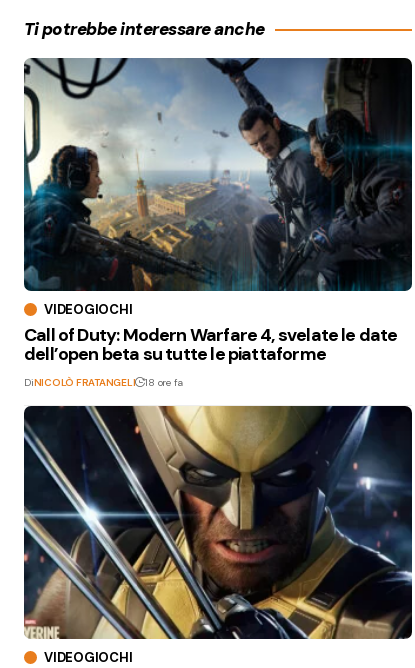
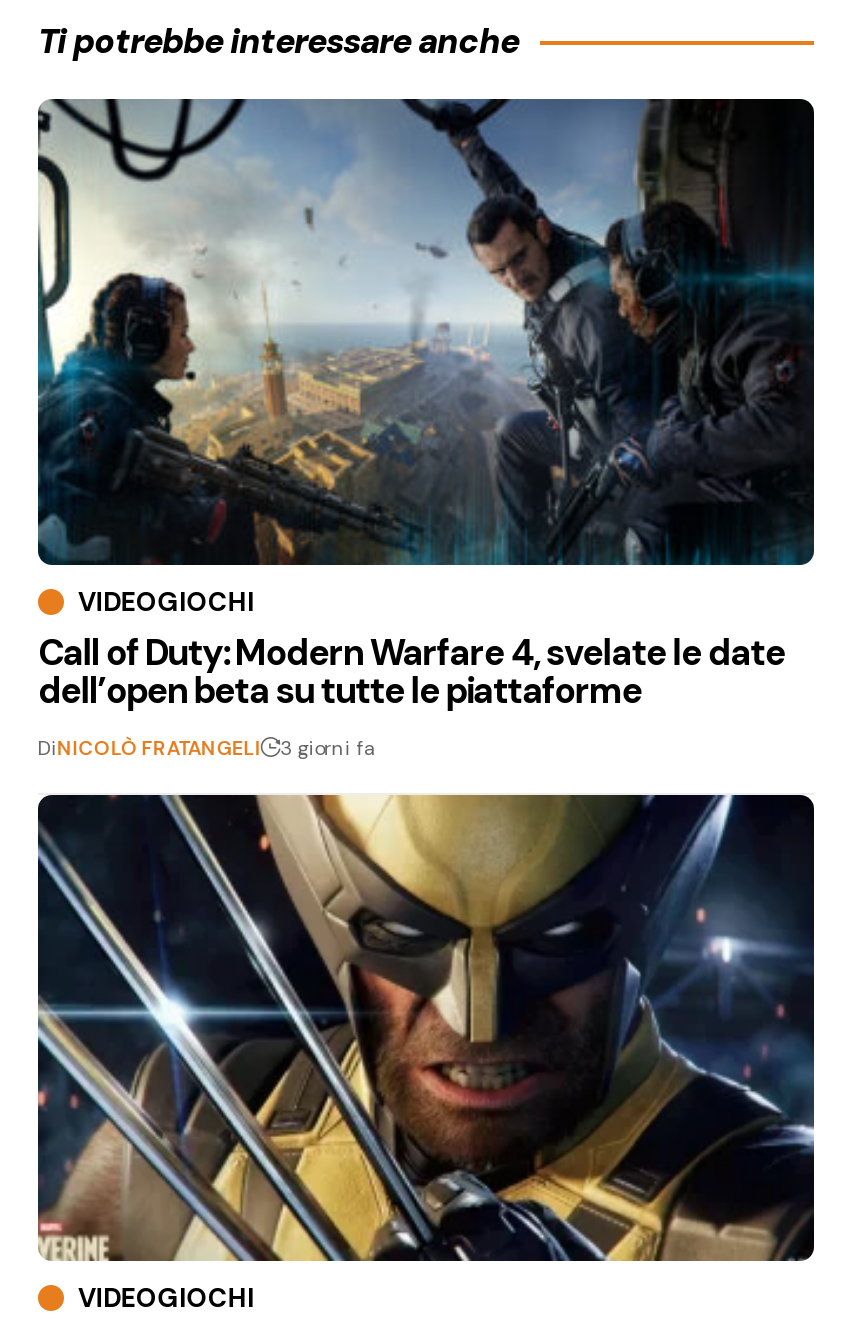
- DiNICOLÒ FRATANGELI 18 ore fa
+ DiNICOLÒ FRATANGELI 3 giorni fa
